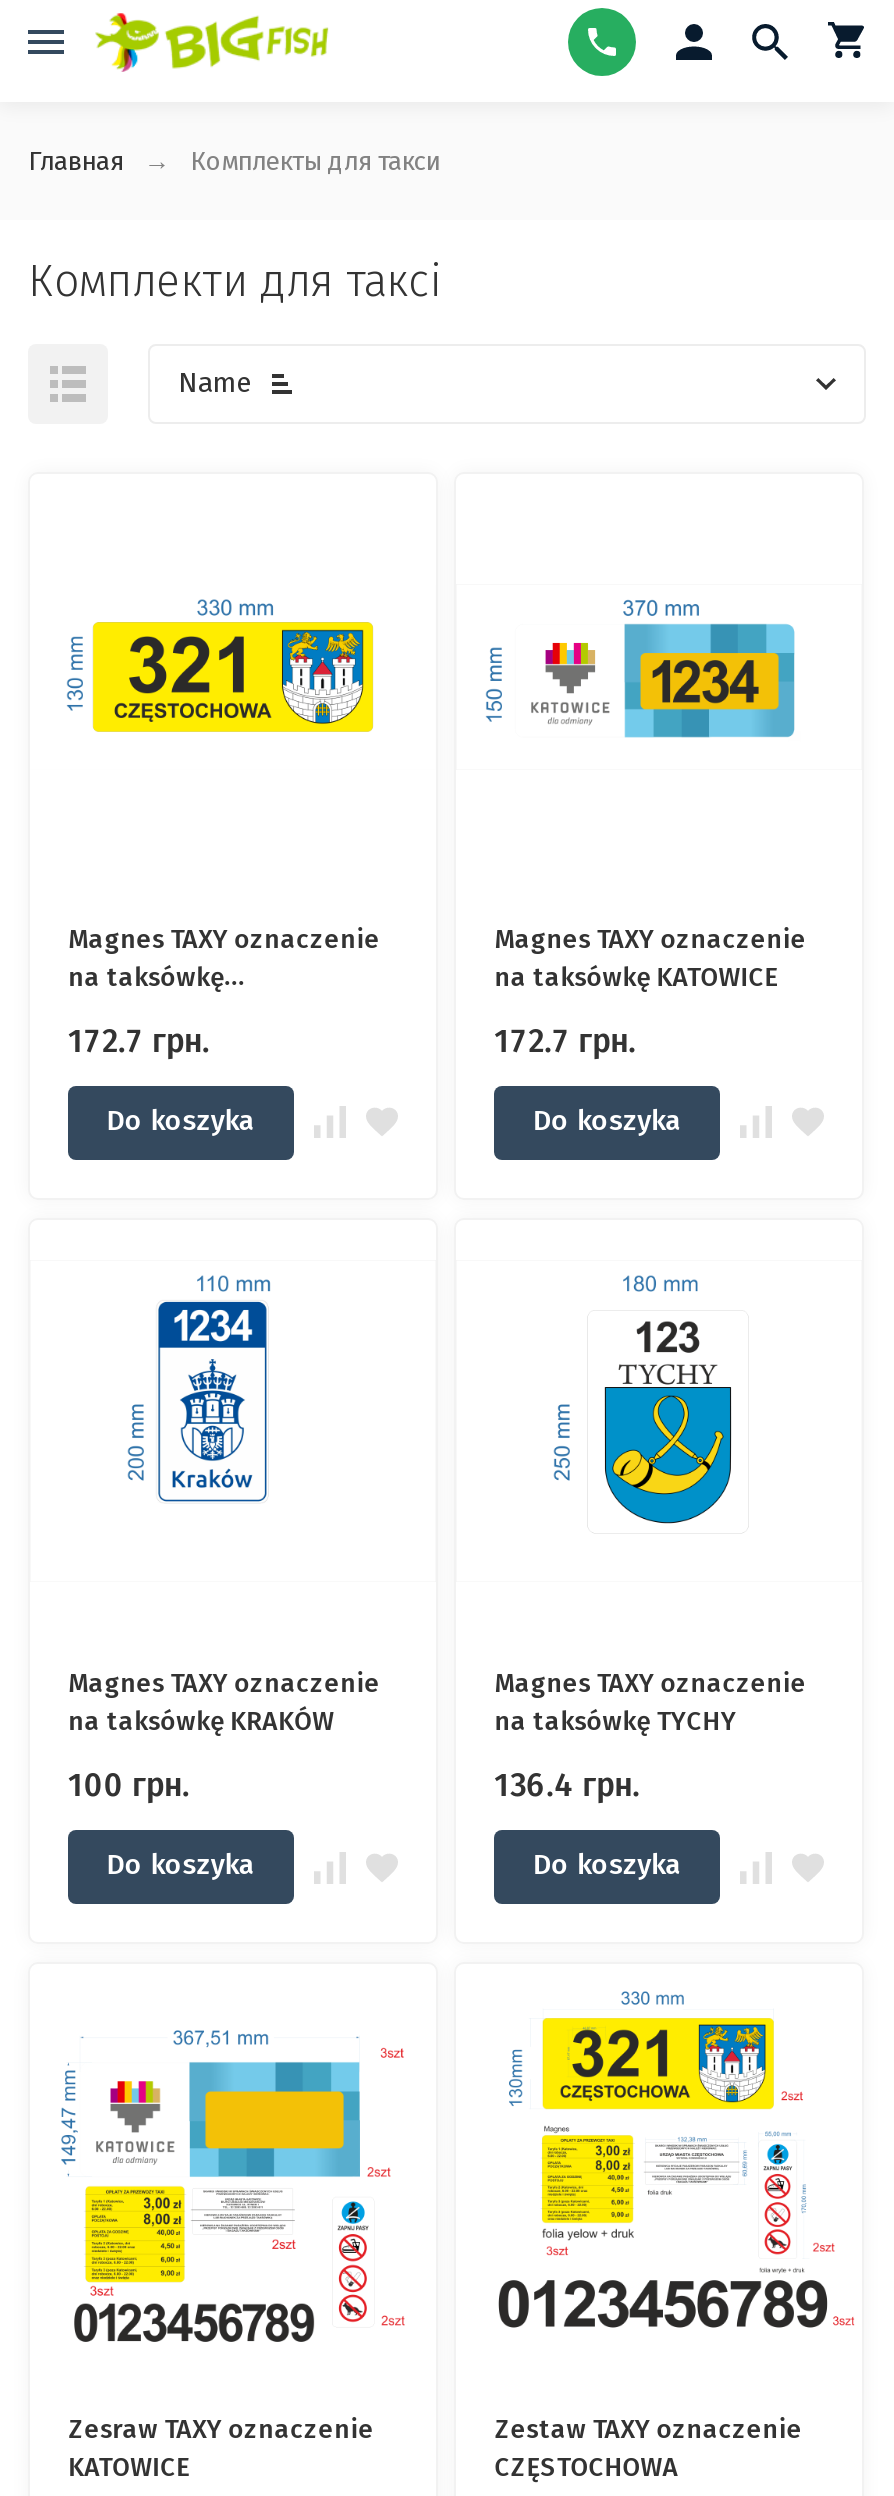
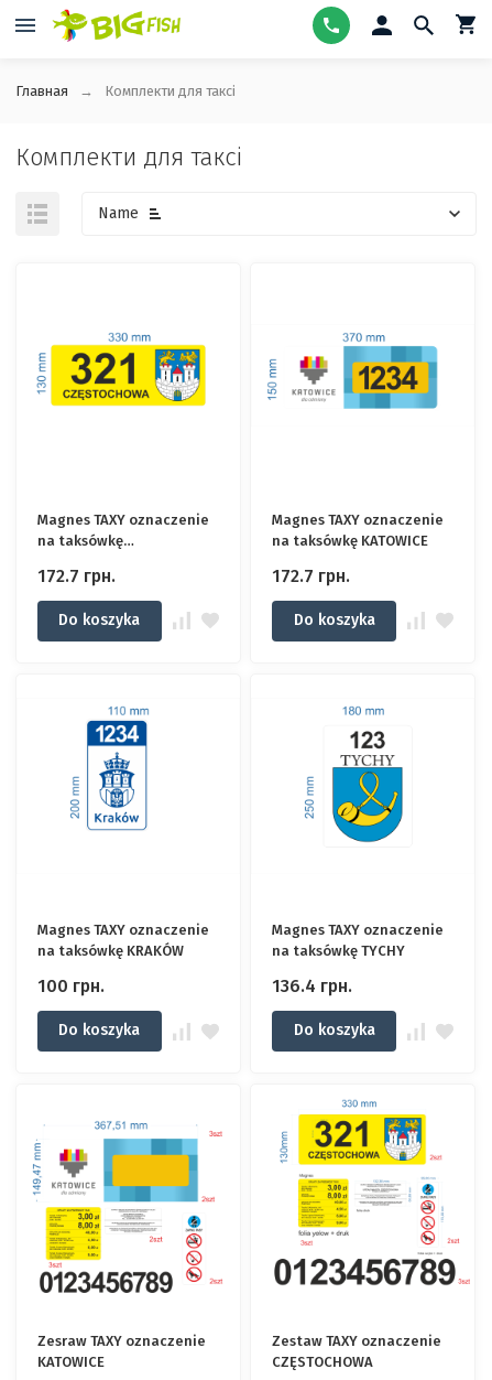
- Комплекты для такси
+ Комплекти для таксі
